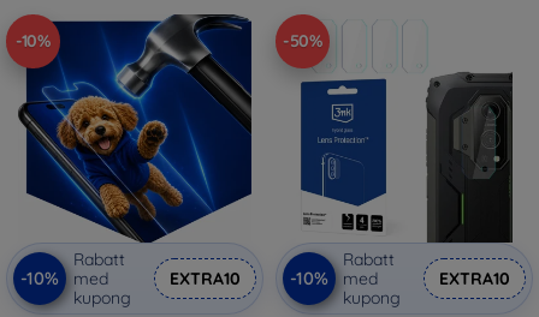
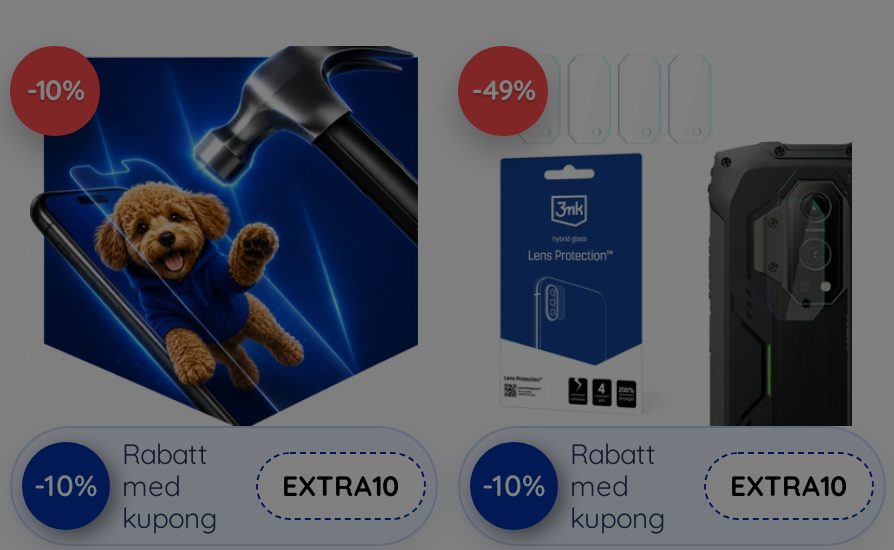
- -50%
+ -49%
